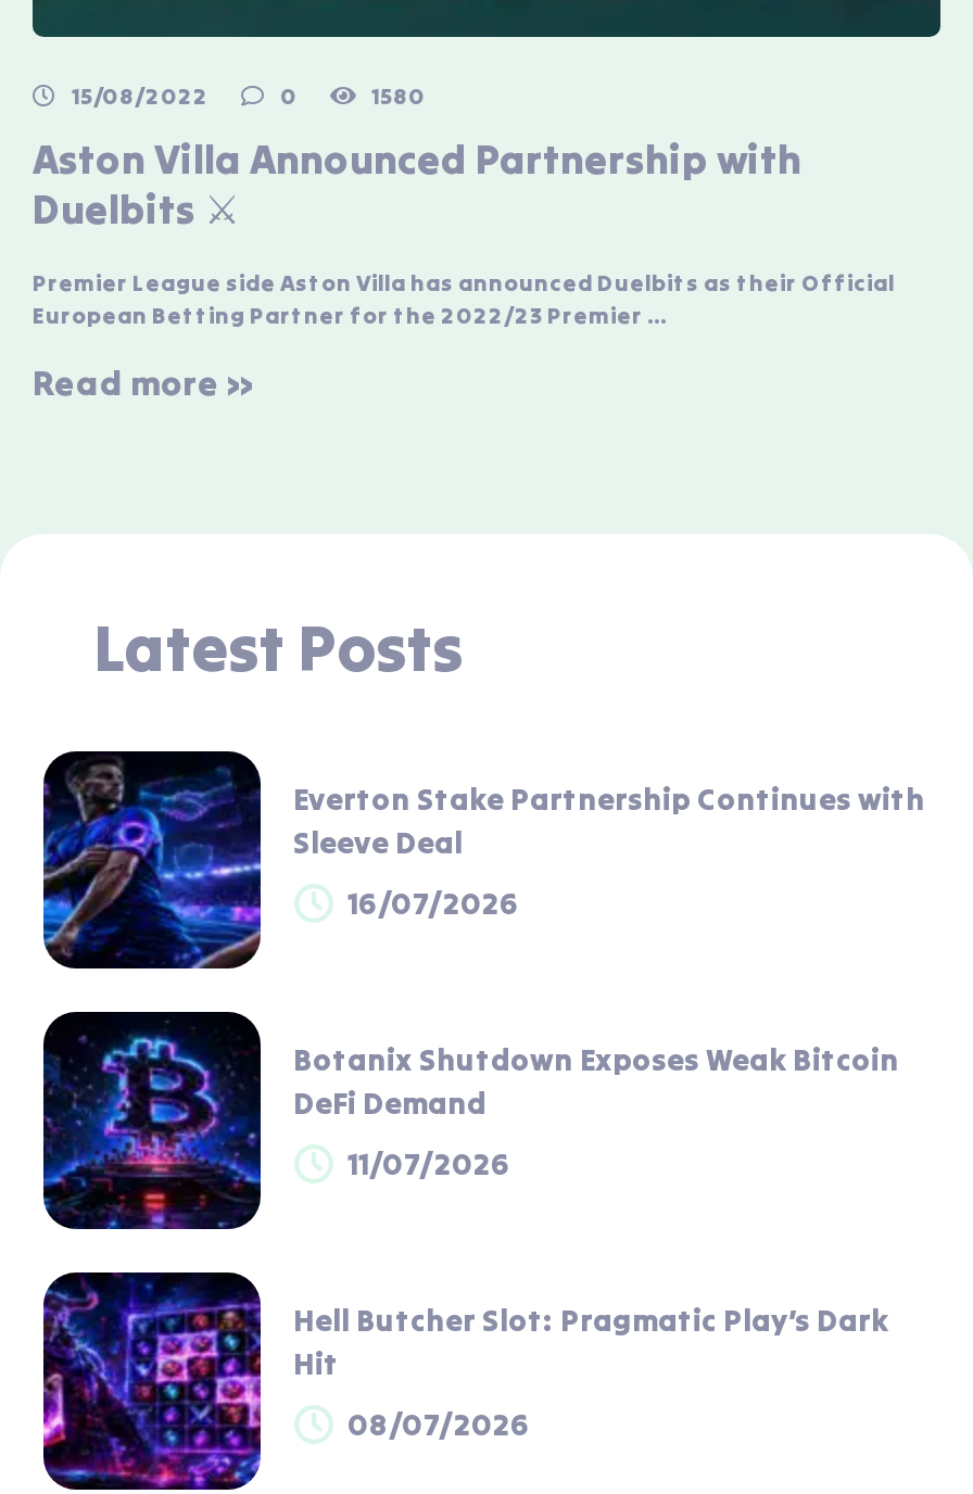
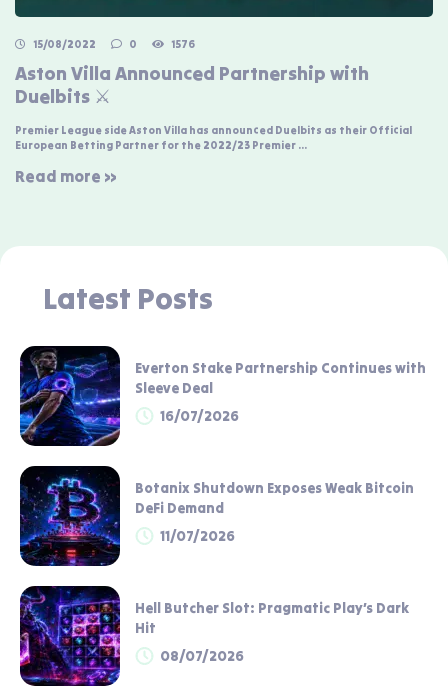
- 1580
+ 1576
